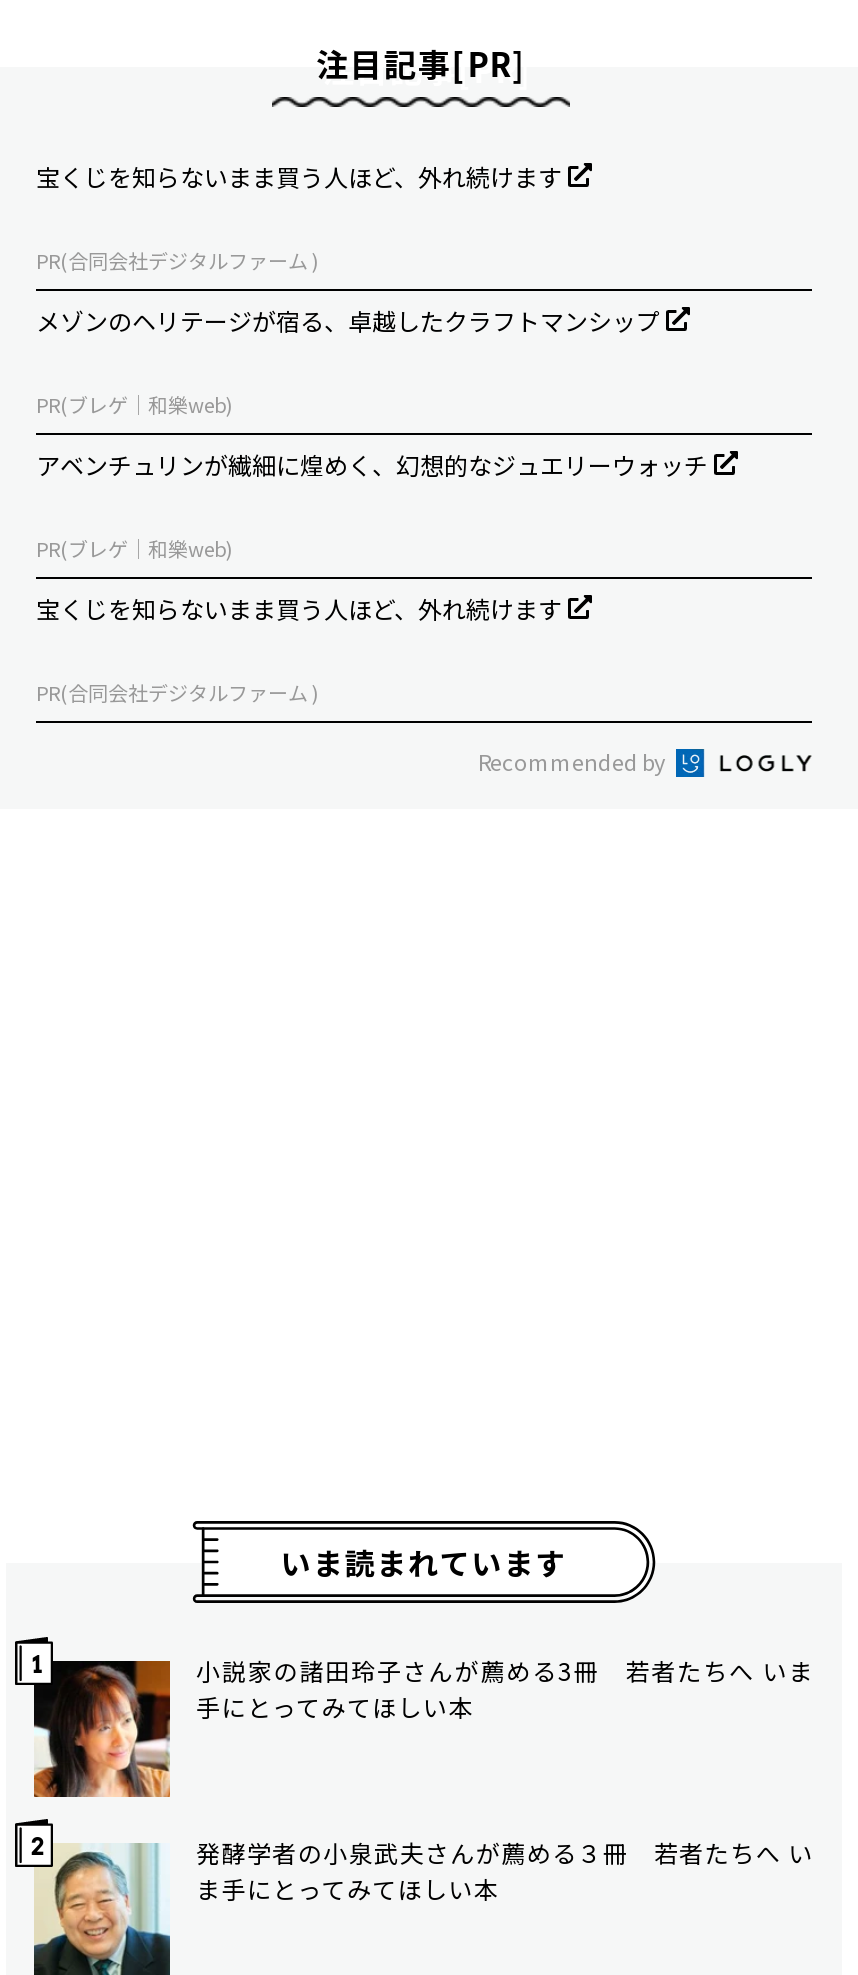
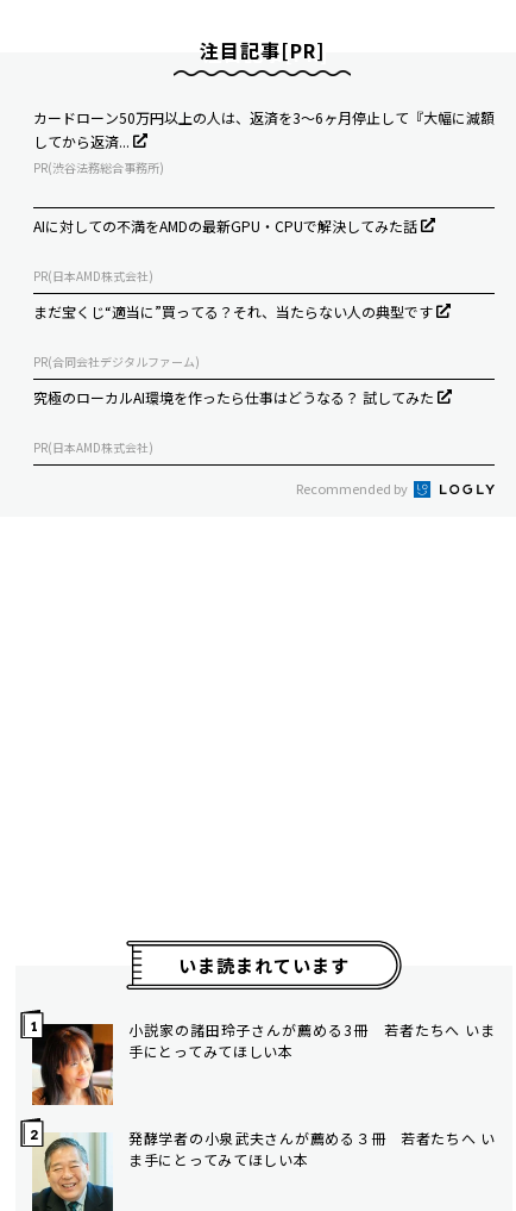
- 宝くじを知らないまま買う人ほど、外れ続けます
- PR(合同会社デジタルファーム )
- メゾンのヘリテージが宿る、卓越したクラフトマンシップ
- PR(ブレゲ｜和樂web)
- アベンチュリンが繊細に煌めく、幻想的なジュエリーウォッチ
- PR(ブレゲ｜和樂web)
- 宝くじを知らないまま買う人ほど、外れ続けます
- PR(合同会社デジタルファーム )
+ カードローン50万円以上の人は、返済を3～6ヶ月停止して『大幅に減額
+ してから返済...
+ PR(渋谷法務総合事務所)
+ AIに対しての不満をAMDの最新GPU・CPUで解決してみた話
+ PR(日本AMD株式会社)
+ まだ宝くじ“適当に”買ってる？それ、当たらない人の典型です
+ PR(合同会社デジタルファーム)
+ 究極のローカルAI環境を作ったら仕事はどうなる？ 試してみた
+ PR(日本AMD株式会社)
